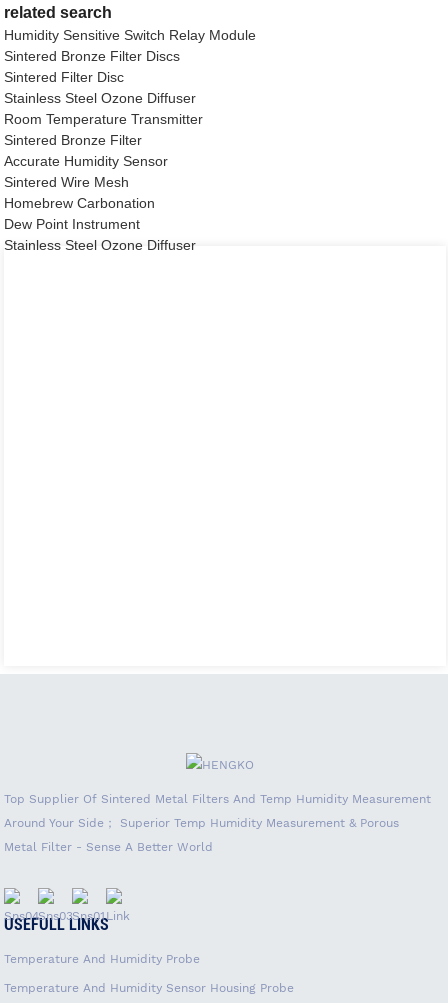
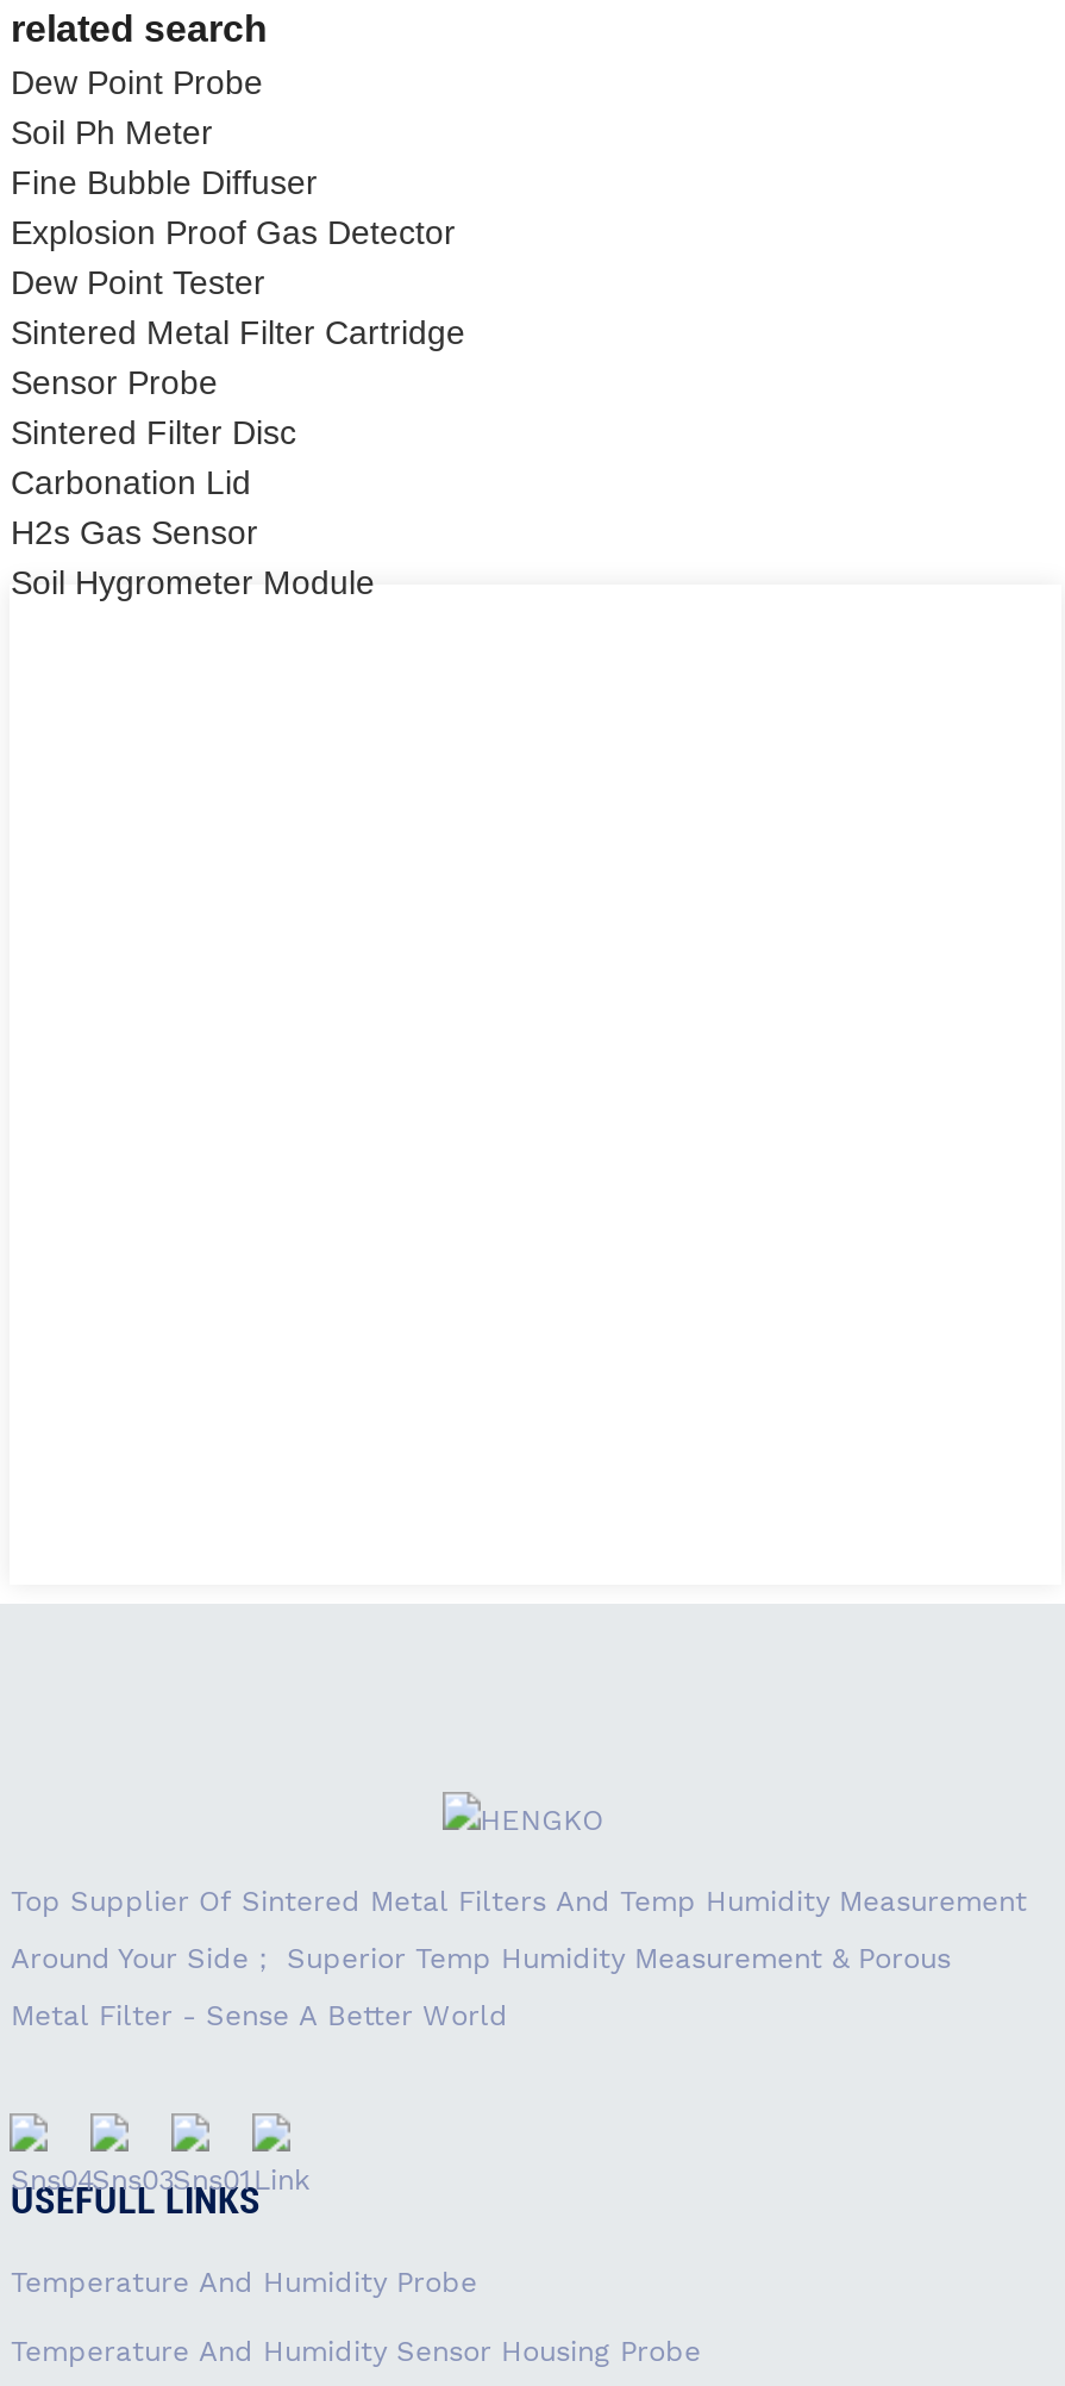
- Humidity Sensitive Switch Relay Module
- Sintered Bronze Filter Discs
+ Dew Point Probe
+ Soil Ph Meter
+ Fine Bubble Diffuser
+ Explosion Proof Gas Detector
+ Dew Point Tester
+ Sintered Metal Filter Cartridge
+ Sensor Probe

moved down: Sintered Filter Disc

- Stainless Steel Ozone Diffuser
- Room Temperature Transmitter
- Sintered Bronze Filter
- Accurate Humidity Sensor
- Sintered Wire Mesh
- Homebrew Carbonation
- Dew Point Instrument
- Stainless Steel Ozone Diffuser
+ Carbonation Lid
+ H2s Gas Sensor
+ Soil Hygrometer Module
